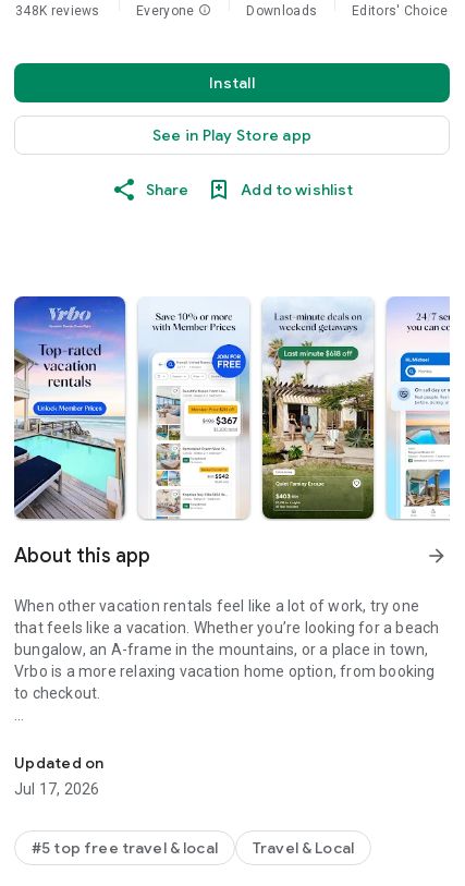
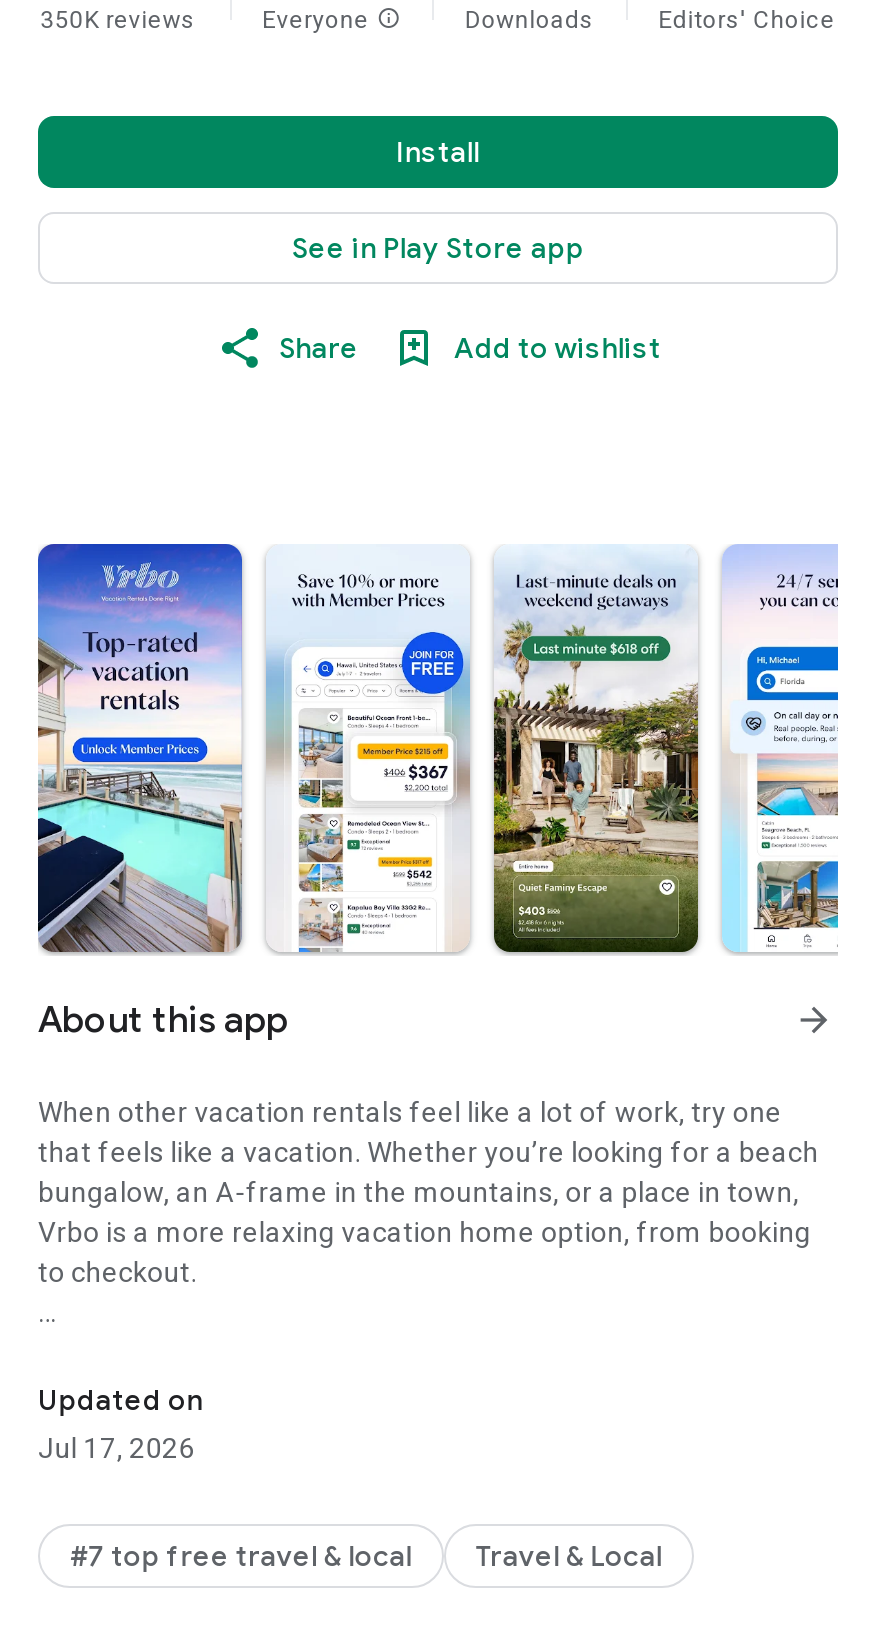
- 348K reviews
+ 350K reviews

- #5 top free travel & local
+ #7 top free travel & local
